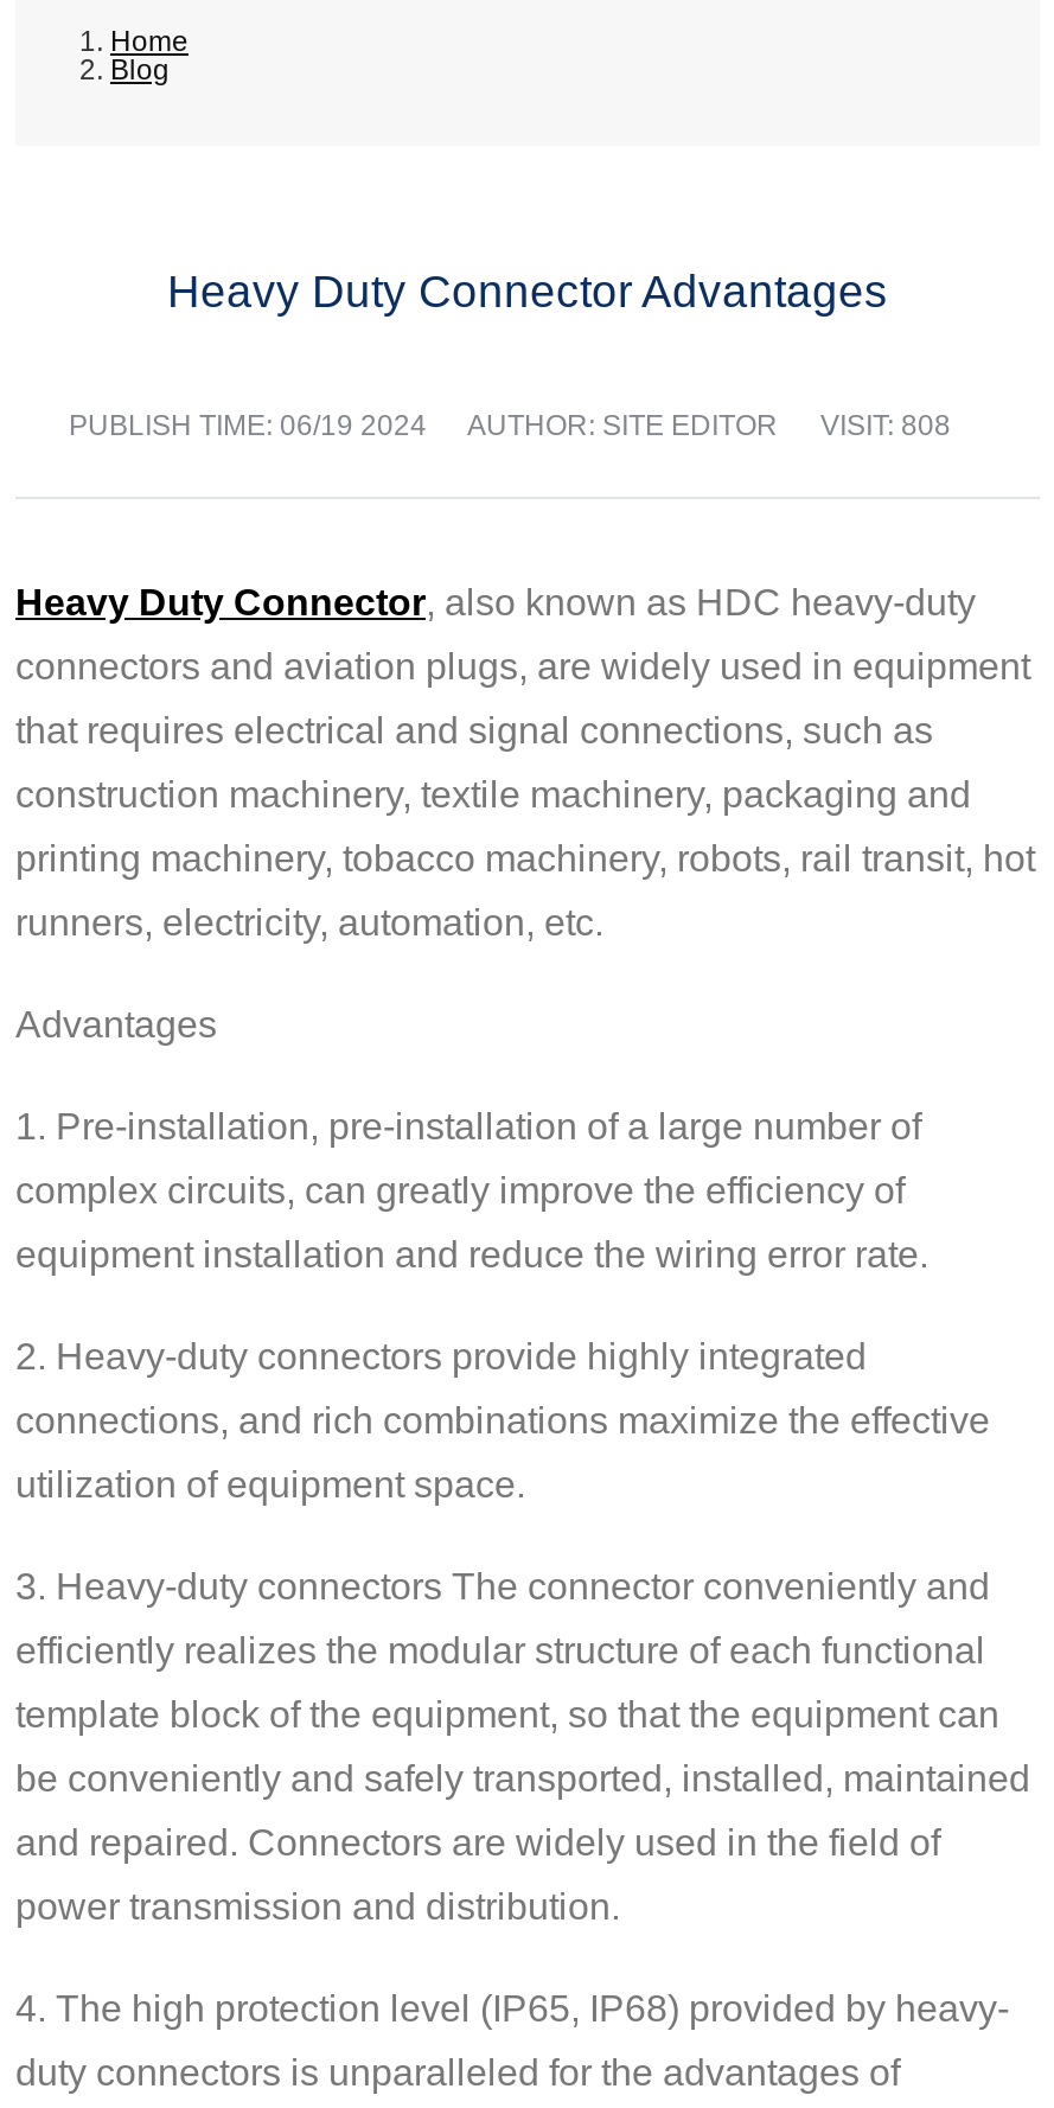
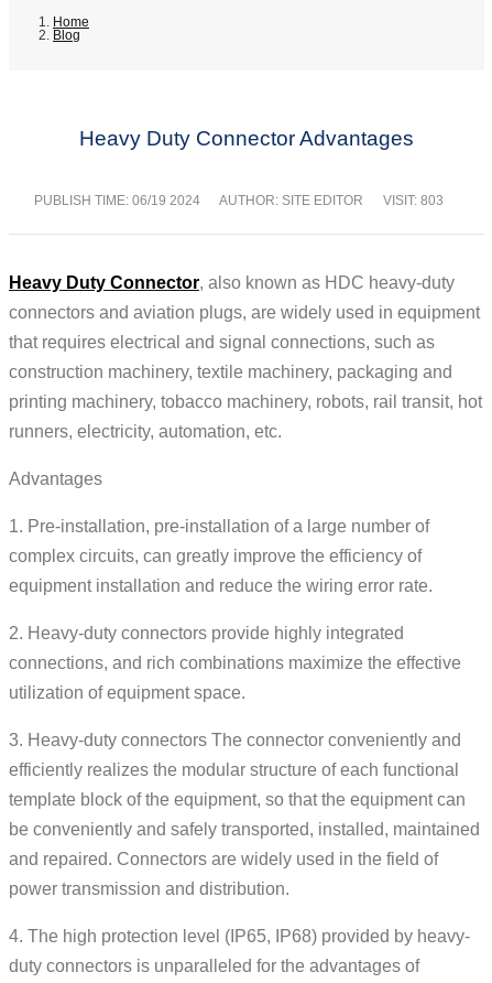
- PUBLISH TIME: 06/19 2024 AUTHOR: SITE EDITOR VISIT: 808
+ PUBLISH TIME: 06/19 2024 AUTHOR: SITE EDITOR VISIT: 803
